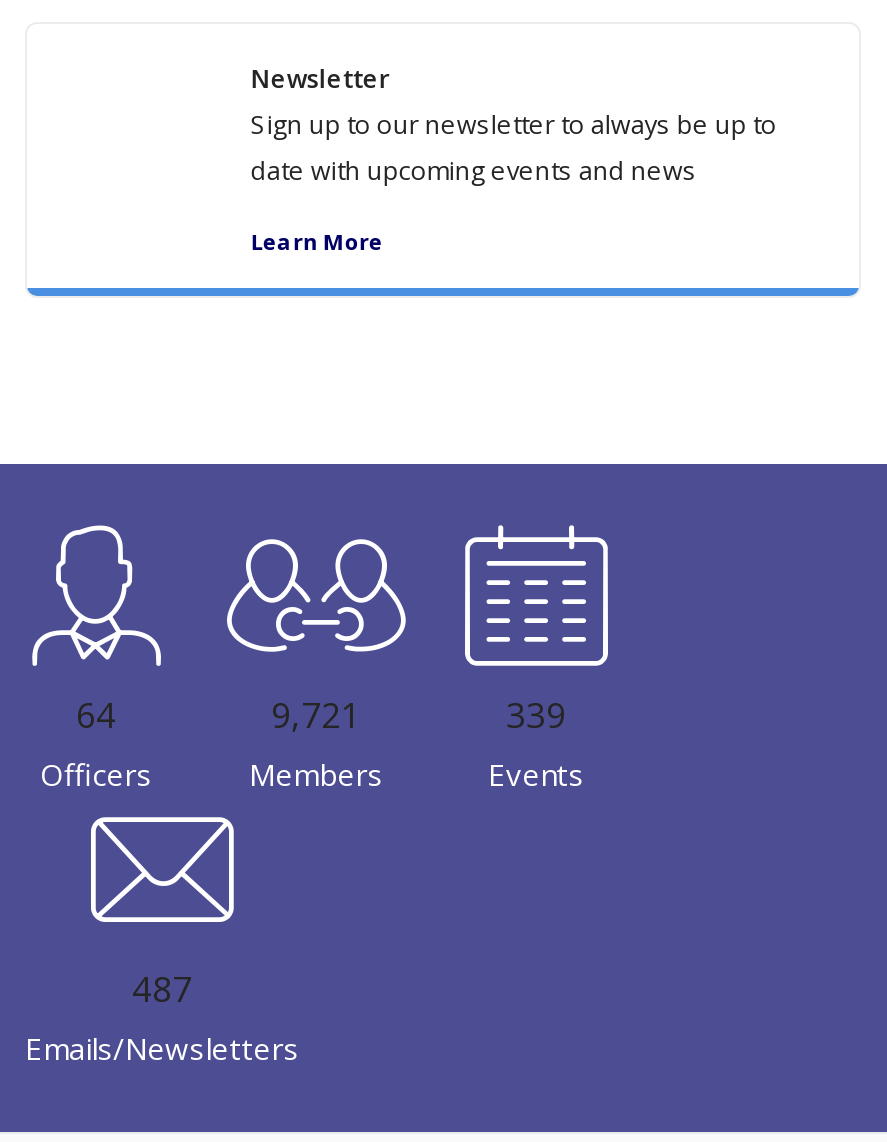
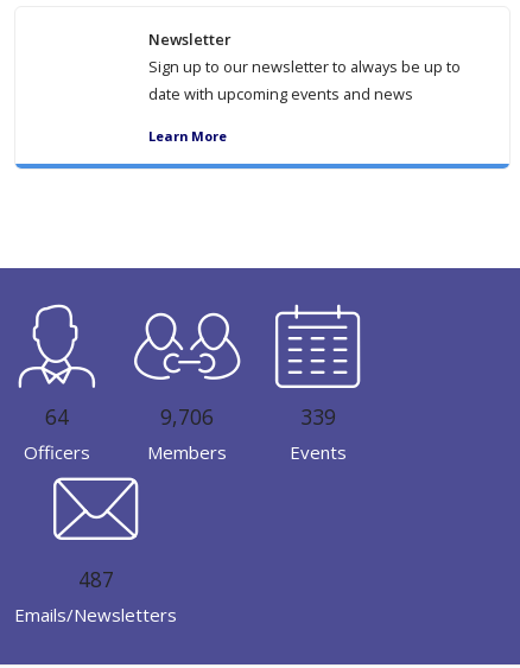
- 9,721
+ 9,706
